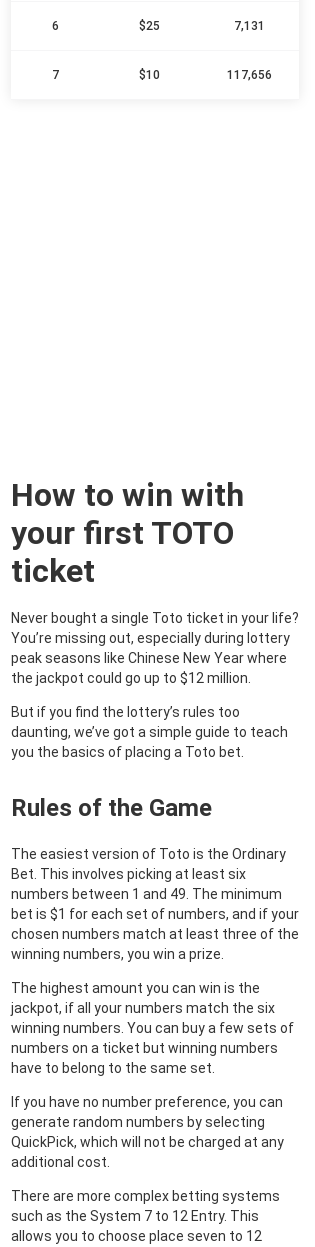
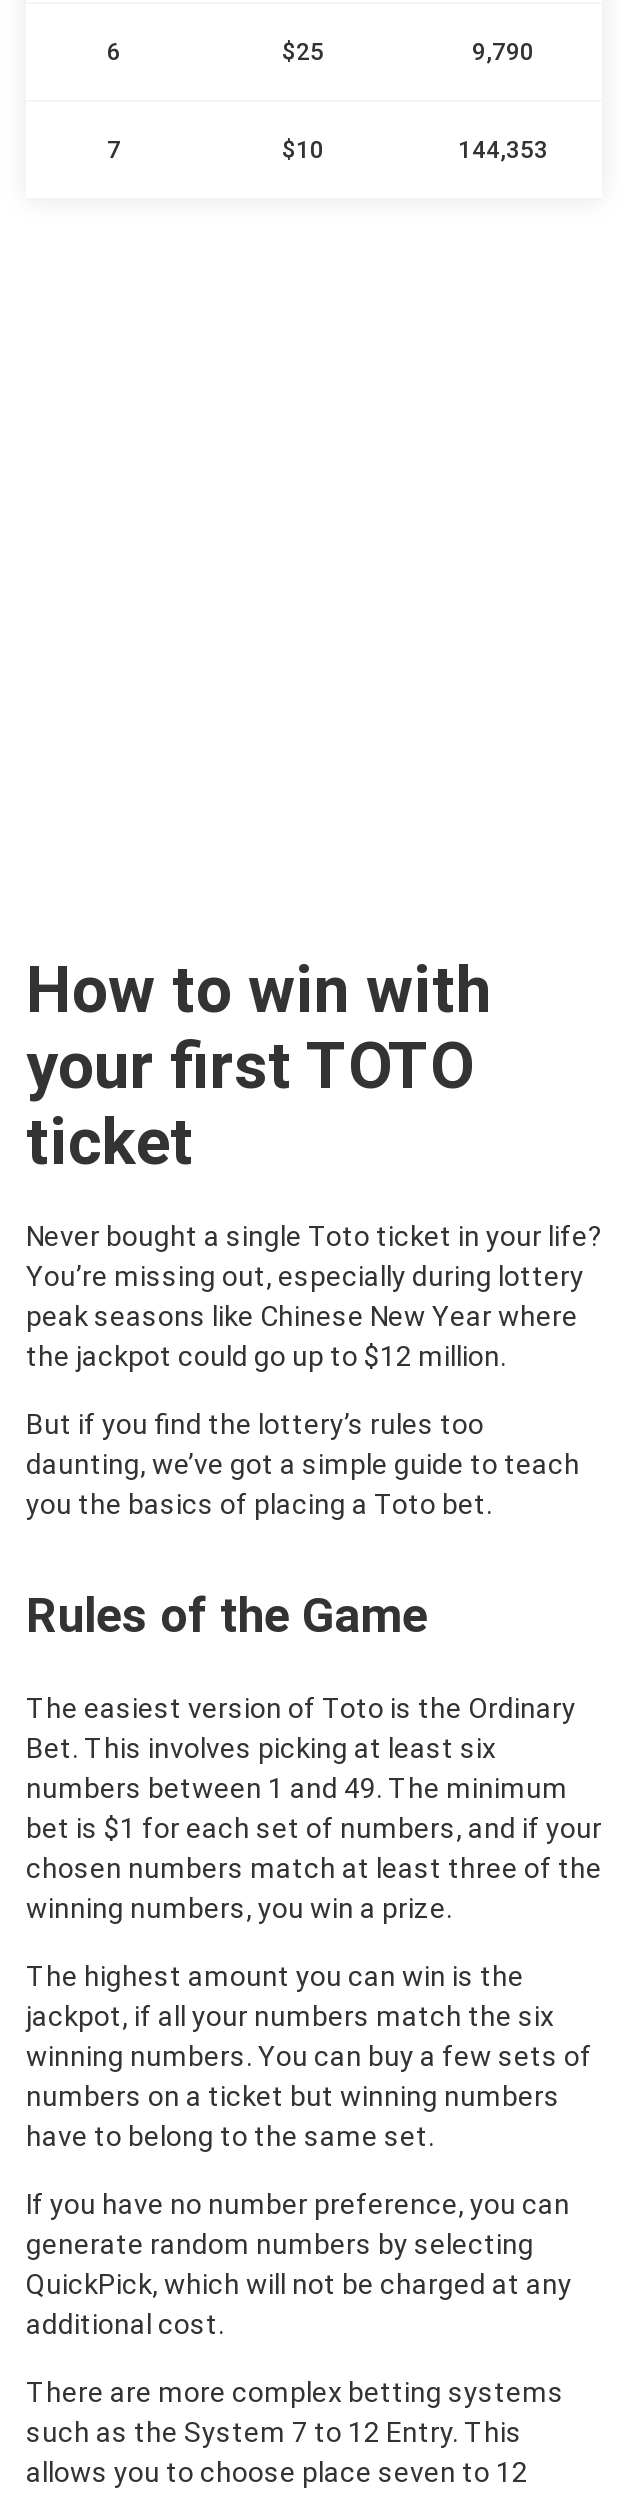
- 7,131
+ 9,790

- 117,656
+ 144,353
